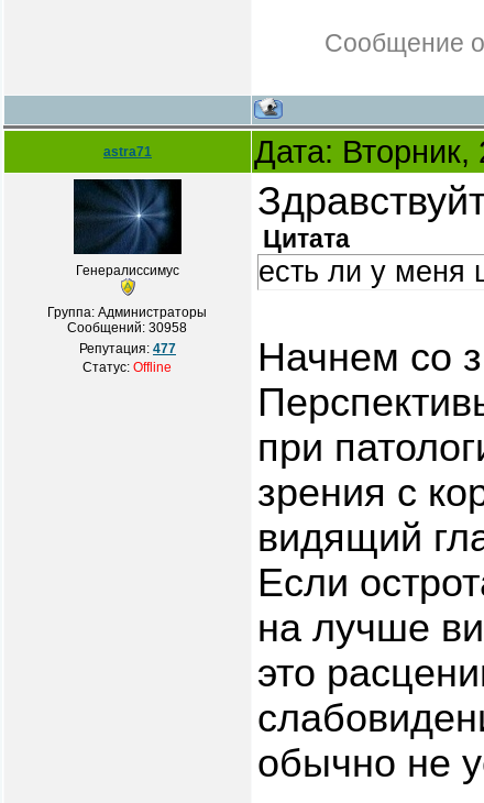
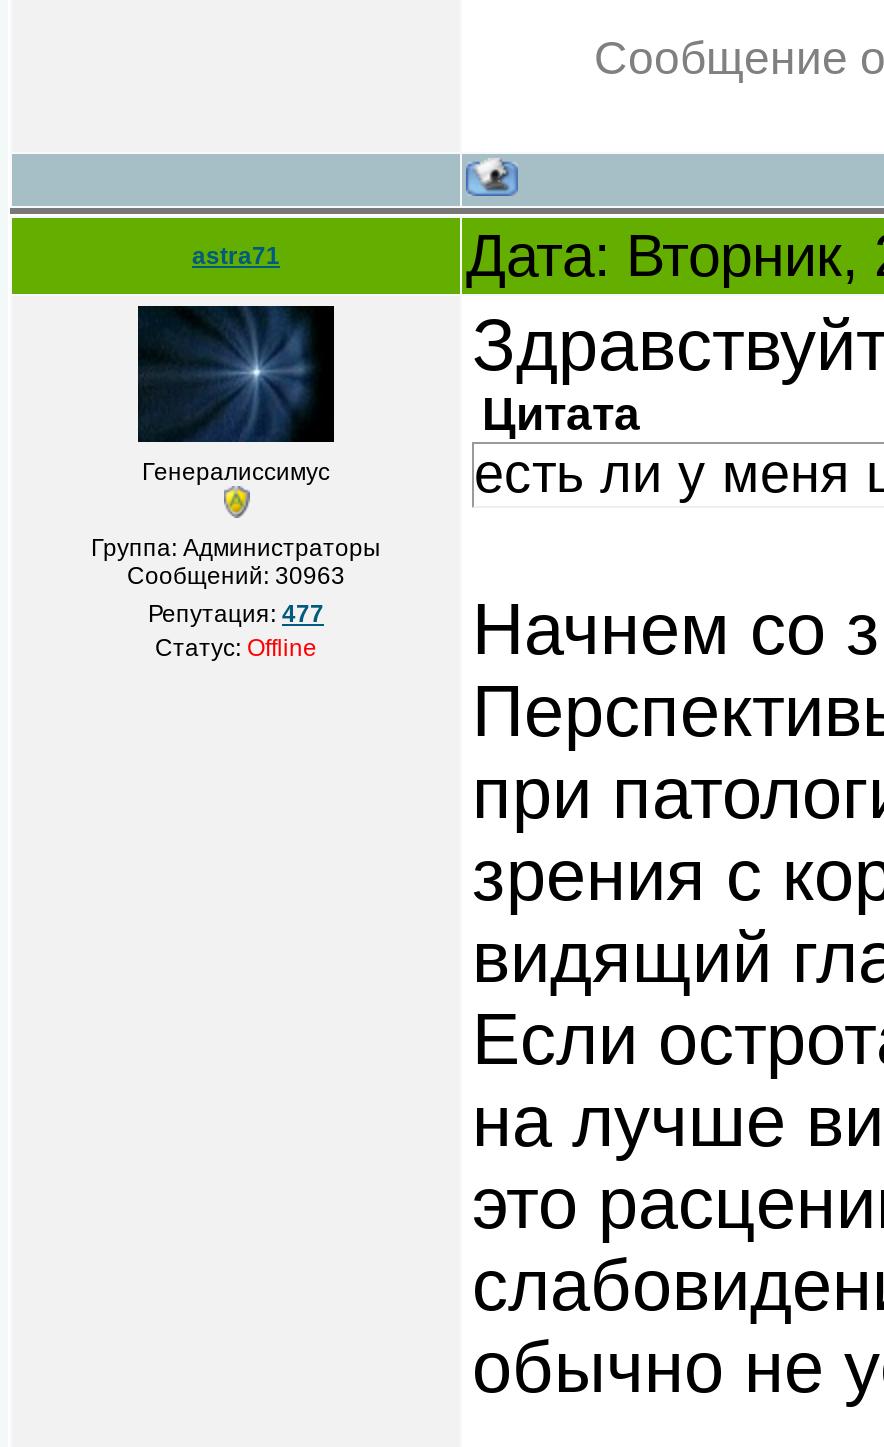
- Сообщений: 30958
+ Сообщений: 30963
